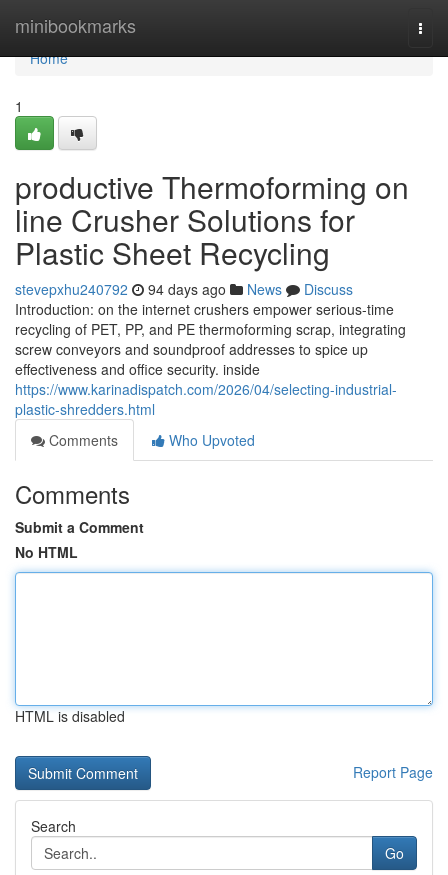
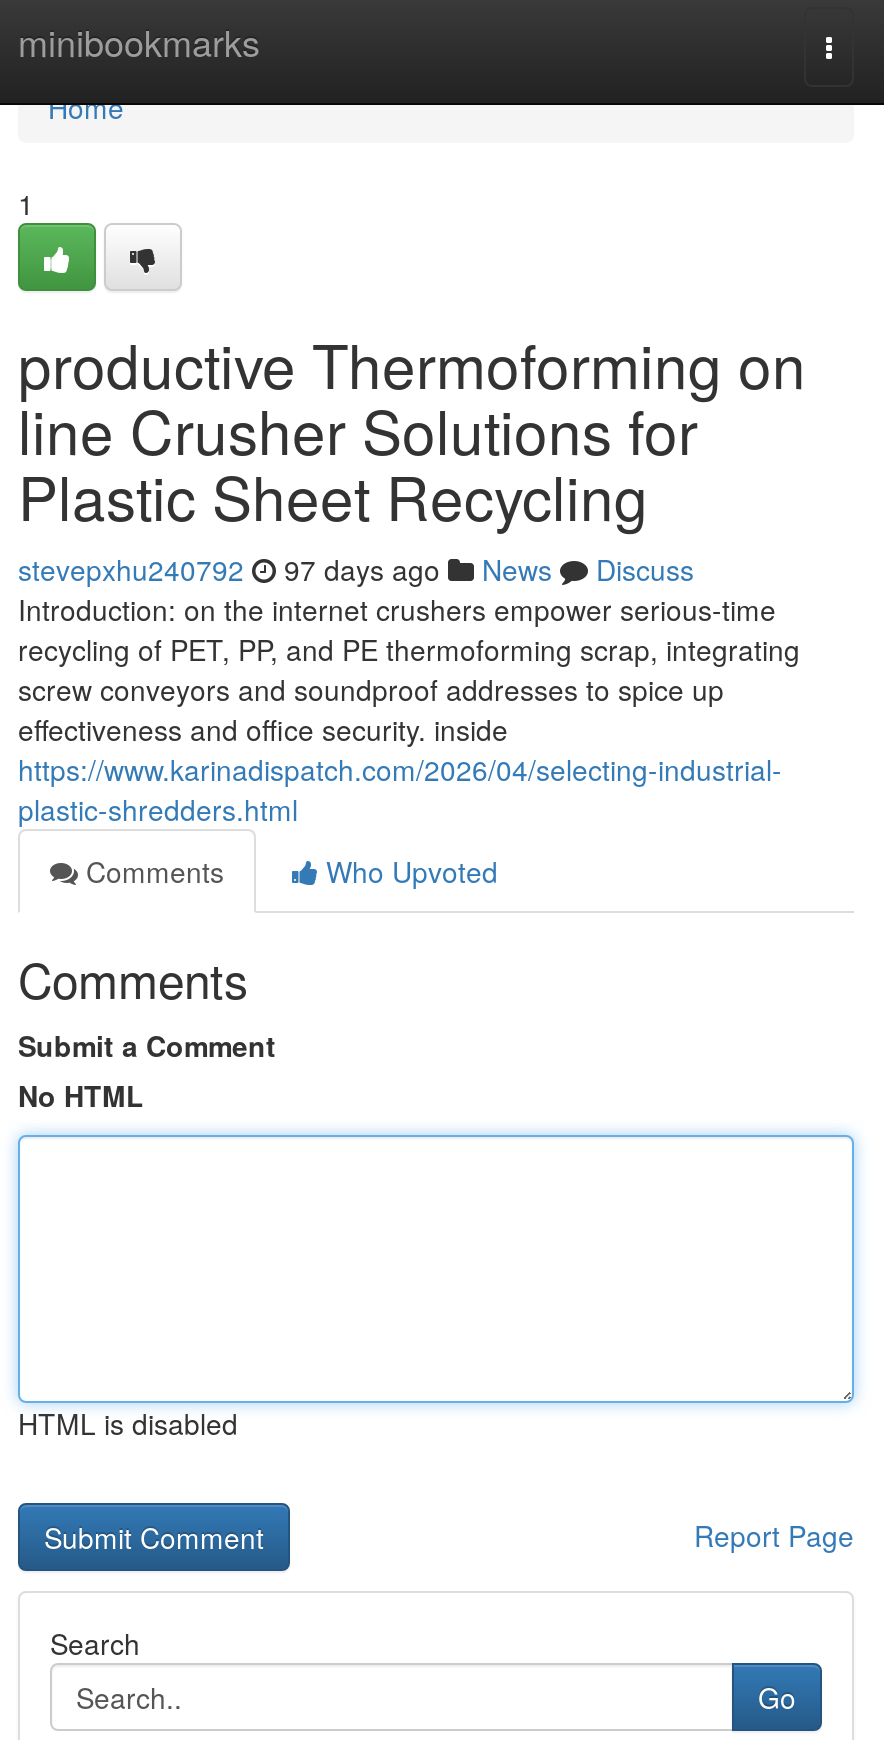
- stevepxhu240792 94 days ago News Discuss
+ stevepxhu240792 97 days ago News Discuss
